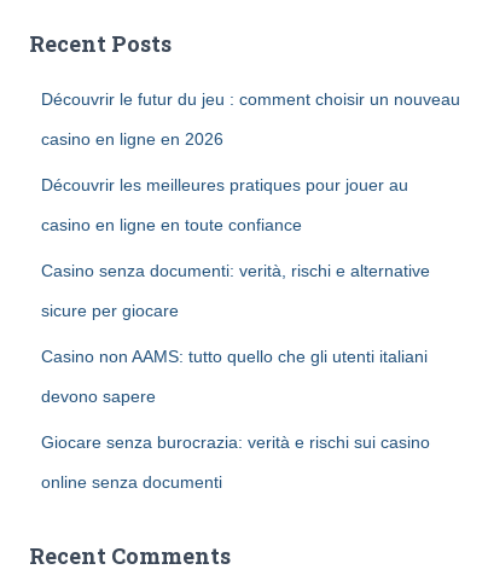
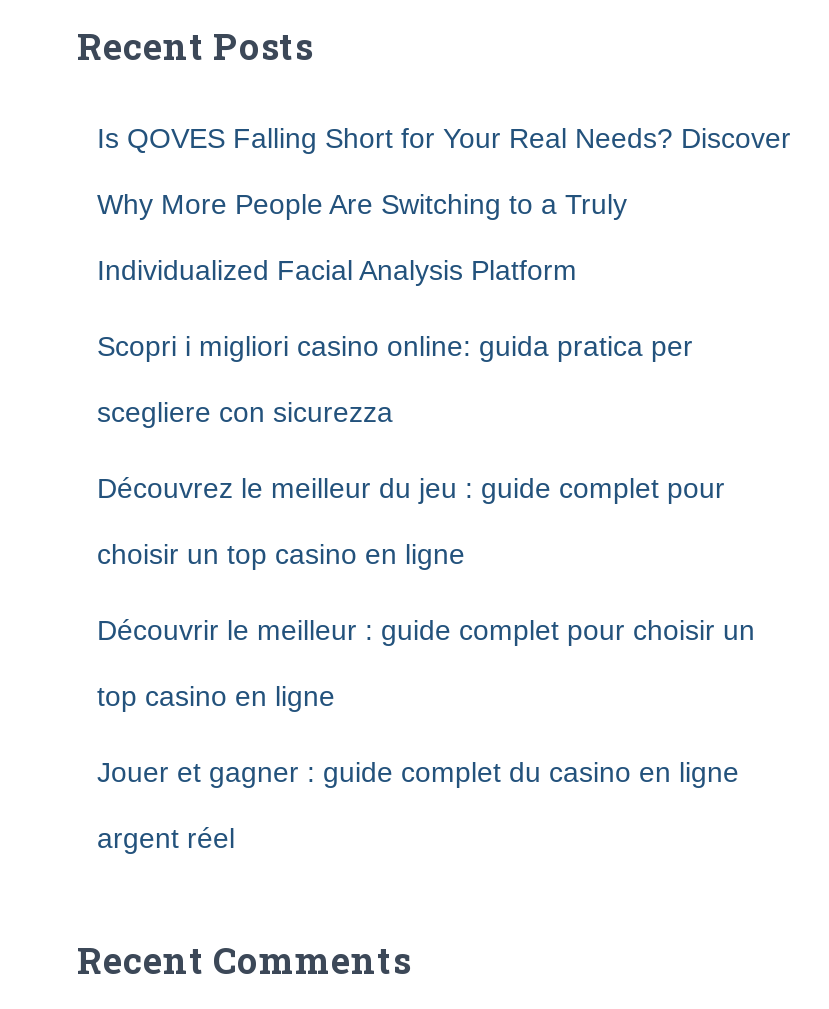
- Découvrir le futur du jeu : comment choisir un nouveau
- casino en ligne en 2026
- Découvrir les meilleures pratiques pour jouer au
- casino en ligne en toute confiance
- Casino senza documenti: verità, rischi e alternative
- sicure per giocare
- Casino non AAMS: tutto quello che gli utenti italiani
- devono sapere
- Giocare senza burocrazia: verità e rischi sui casino
- online senza documenti
+ Is QOVES Falling Short for Your Real Needs? Discover
+ Why More People Are Switching to a Truly
+ Individualized Facial Analysis Platform
+ Scopri i migliori casino online: guida pratica per
+ scegliere con sicurezza
+ Découvrez le meilleur du jeu : guide complet pour
+ choisir un top casino en ligne
+ Découvrir le meilleur : guide complet pour choisir un
+ top casino en ligne
+ Jouer et gagner : guide complet du casino en ligne
+ argent réel
